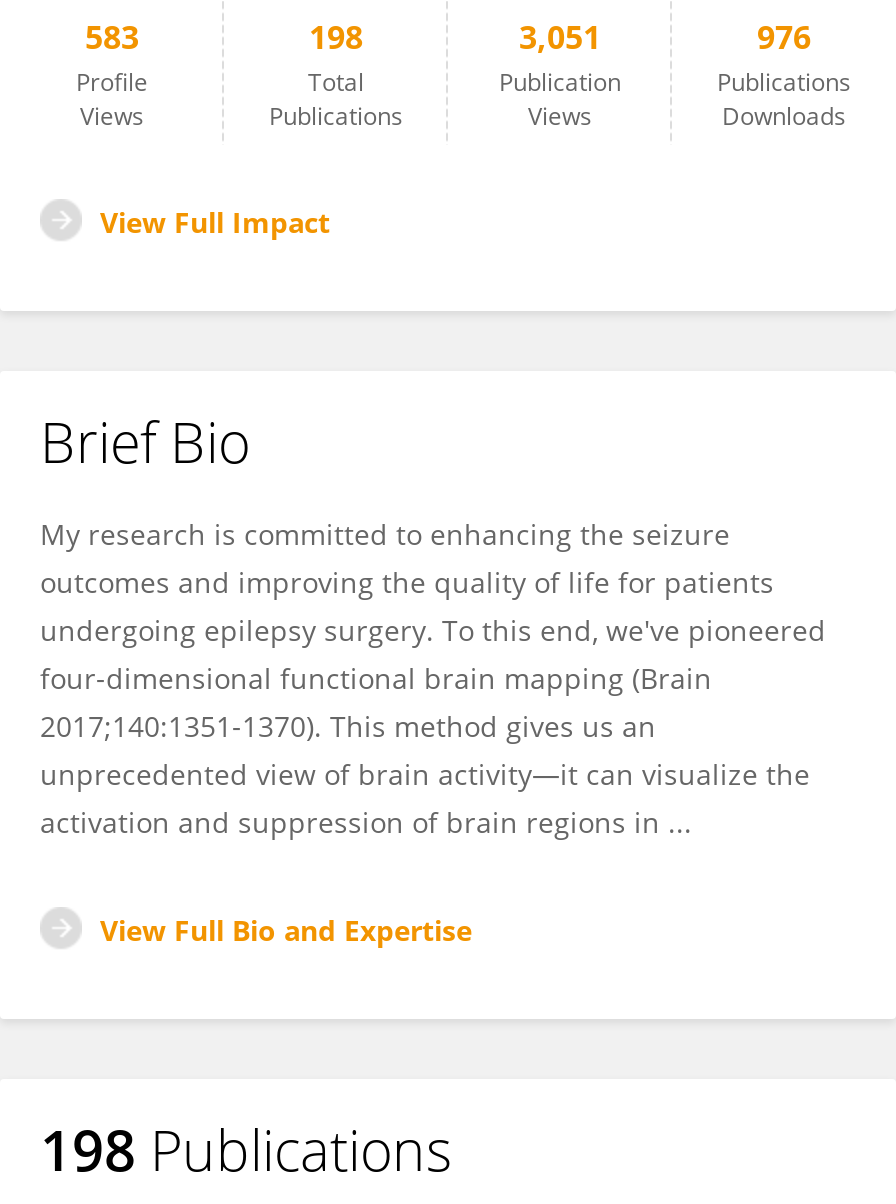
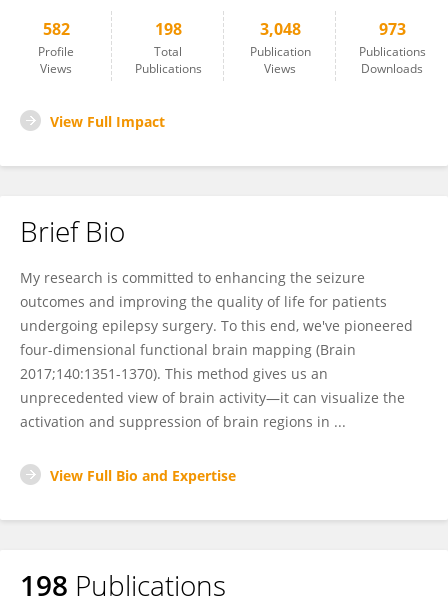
- 583
+ 582

- 3,051
+ 3,048

- 976
+ 973
